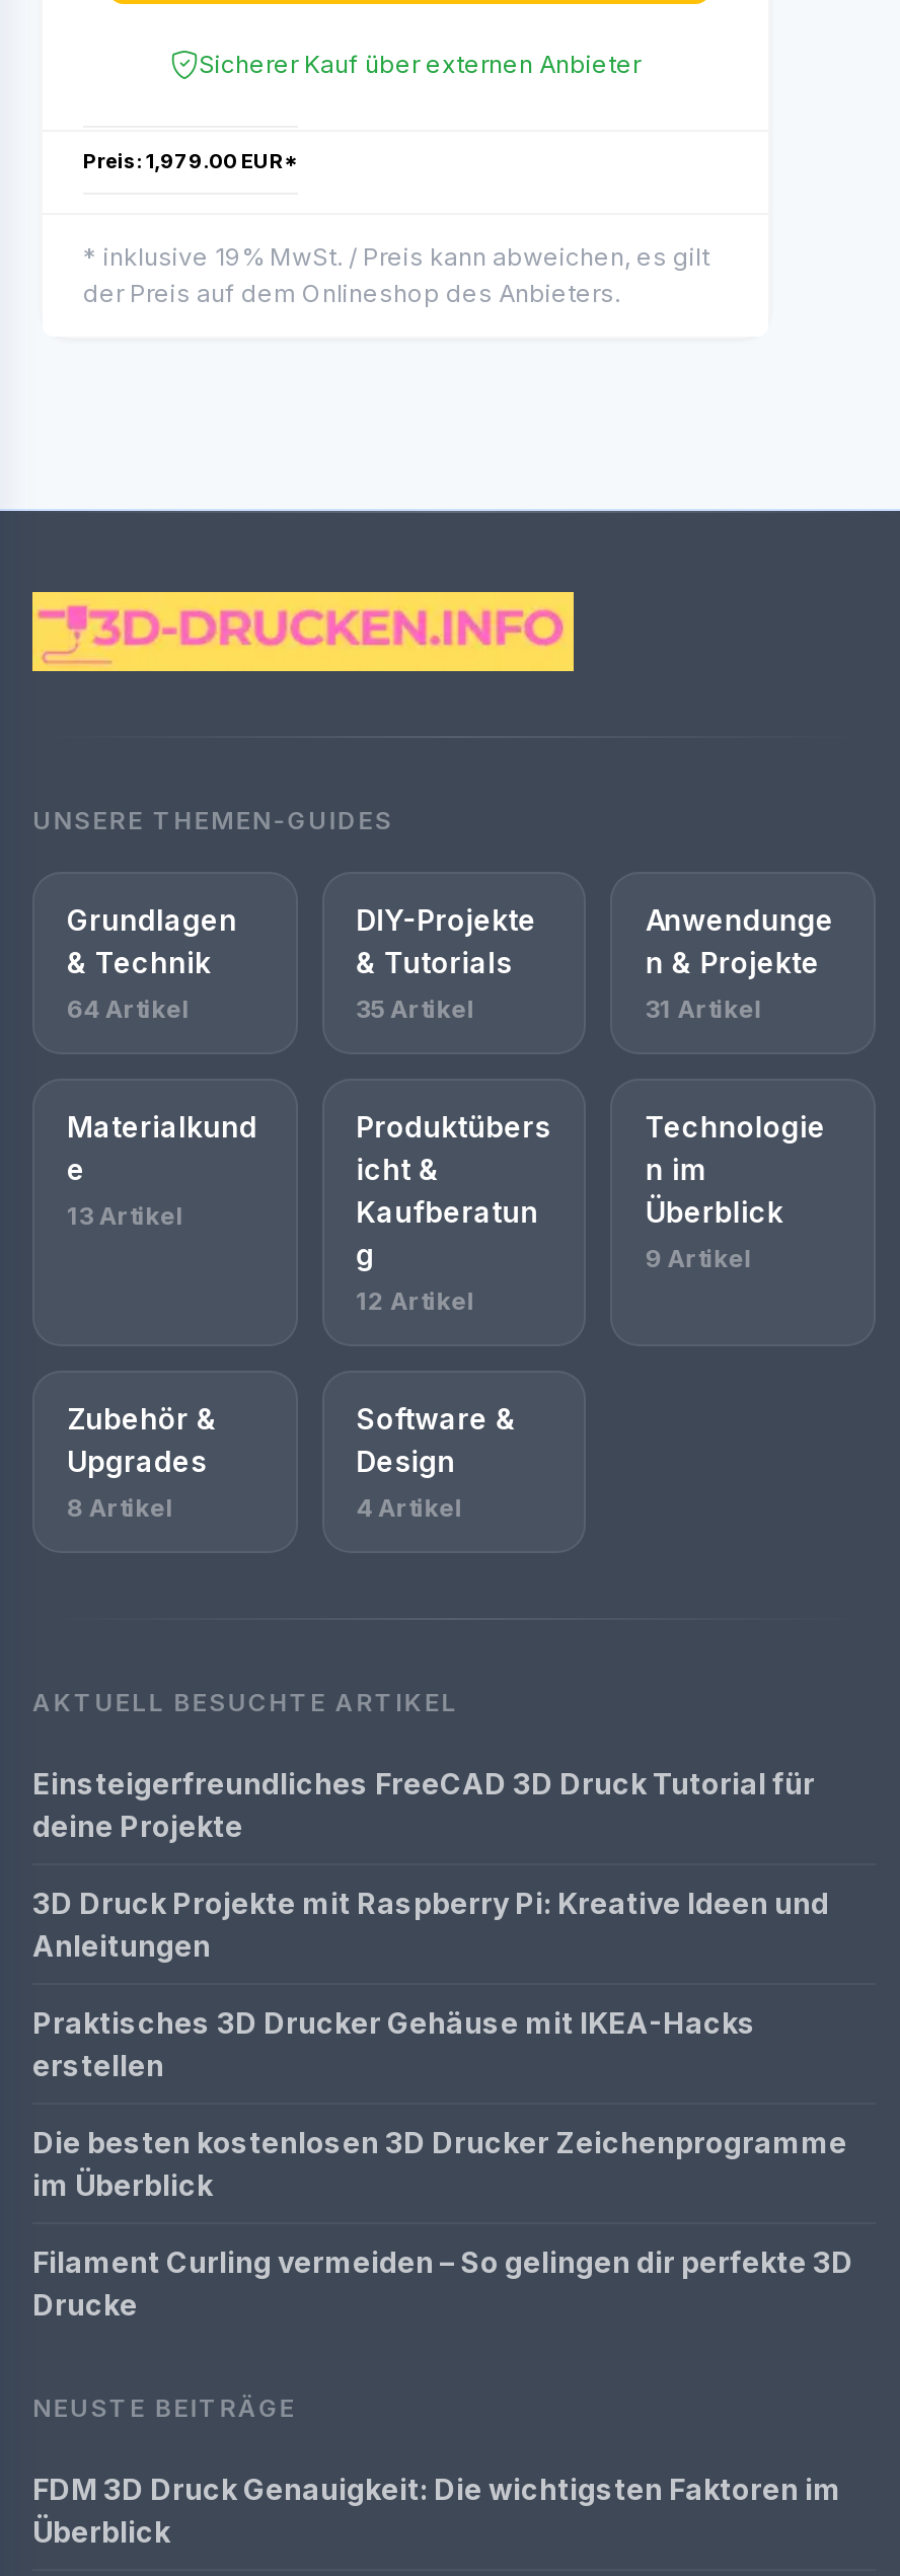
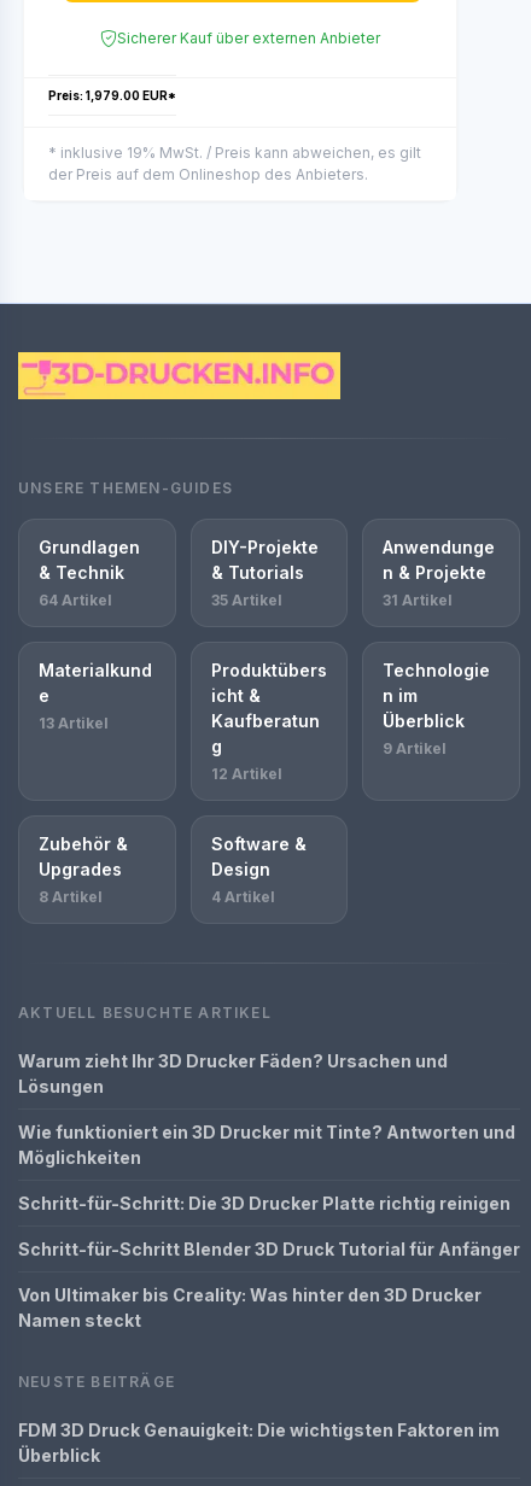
- Einsteigerfreundliches FreeCAD 3D Druck Tutorial für
- deine Projekte
+ Warum zieht Ihr 3D Drucker Fäden? Ursachen und
+ Lösungen

- 3D Druck Projekte mit Raspberry Pi: Kreative Ideen und
- Anleitungen
+ Wie funktioniert ein 3D Drucker mit Tinte? Antworten und
+ Möglichkeiten

- Praktisches 3D Drucker Gehäuse mit IKEA-Hacks
- erstellen
+ Schritt-für-Schritt: Die 3D Drucker Platte richtig reinigen

- Die besten kostenlosen 3D Drucker Zeichenprogramme
- im Überblick
+ Schritt-für-Schritt Blender 3D Druck Tutorial für Anfänger

- Filament Curling vermeiden – So gelingen dir perfekte 3D
- Drucke
+ Von Ultimaker bis Creality: Was hinter den 3D Drucker
+ Namen steckt
